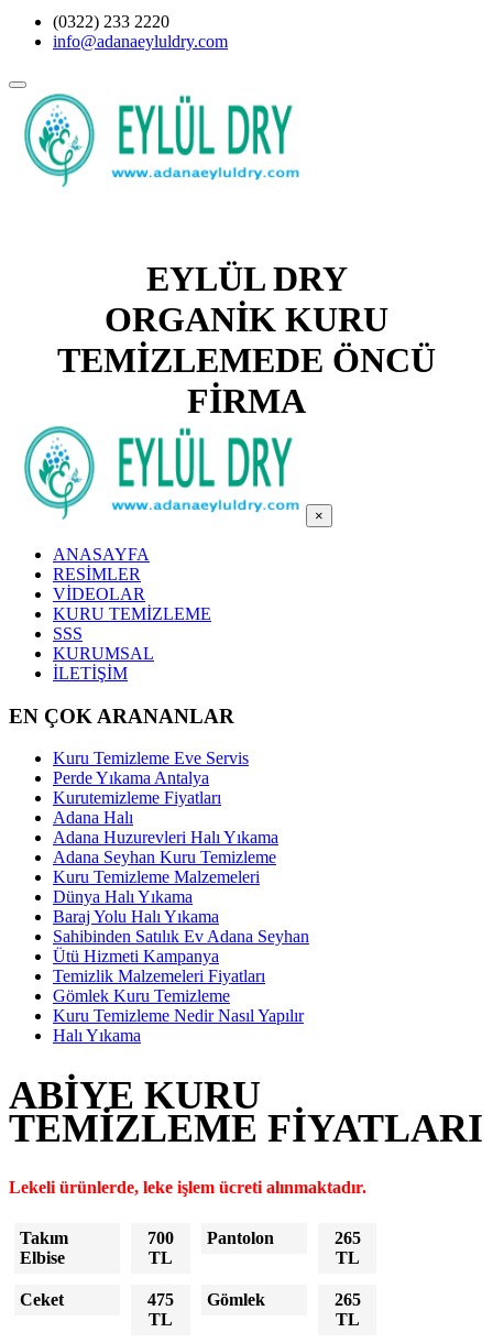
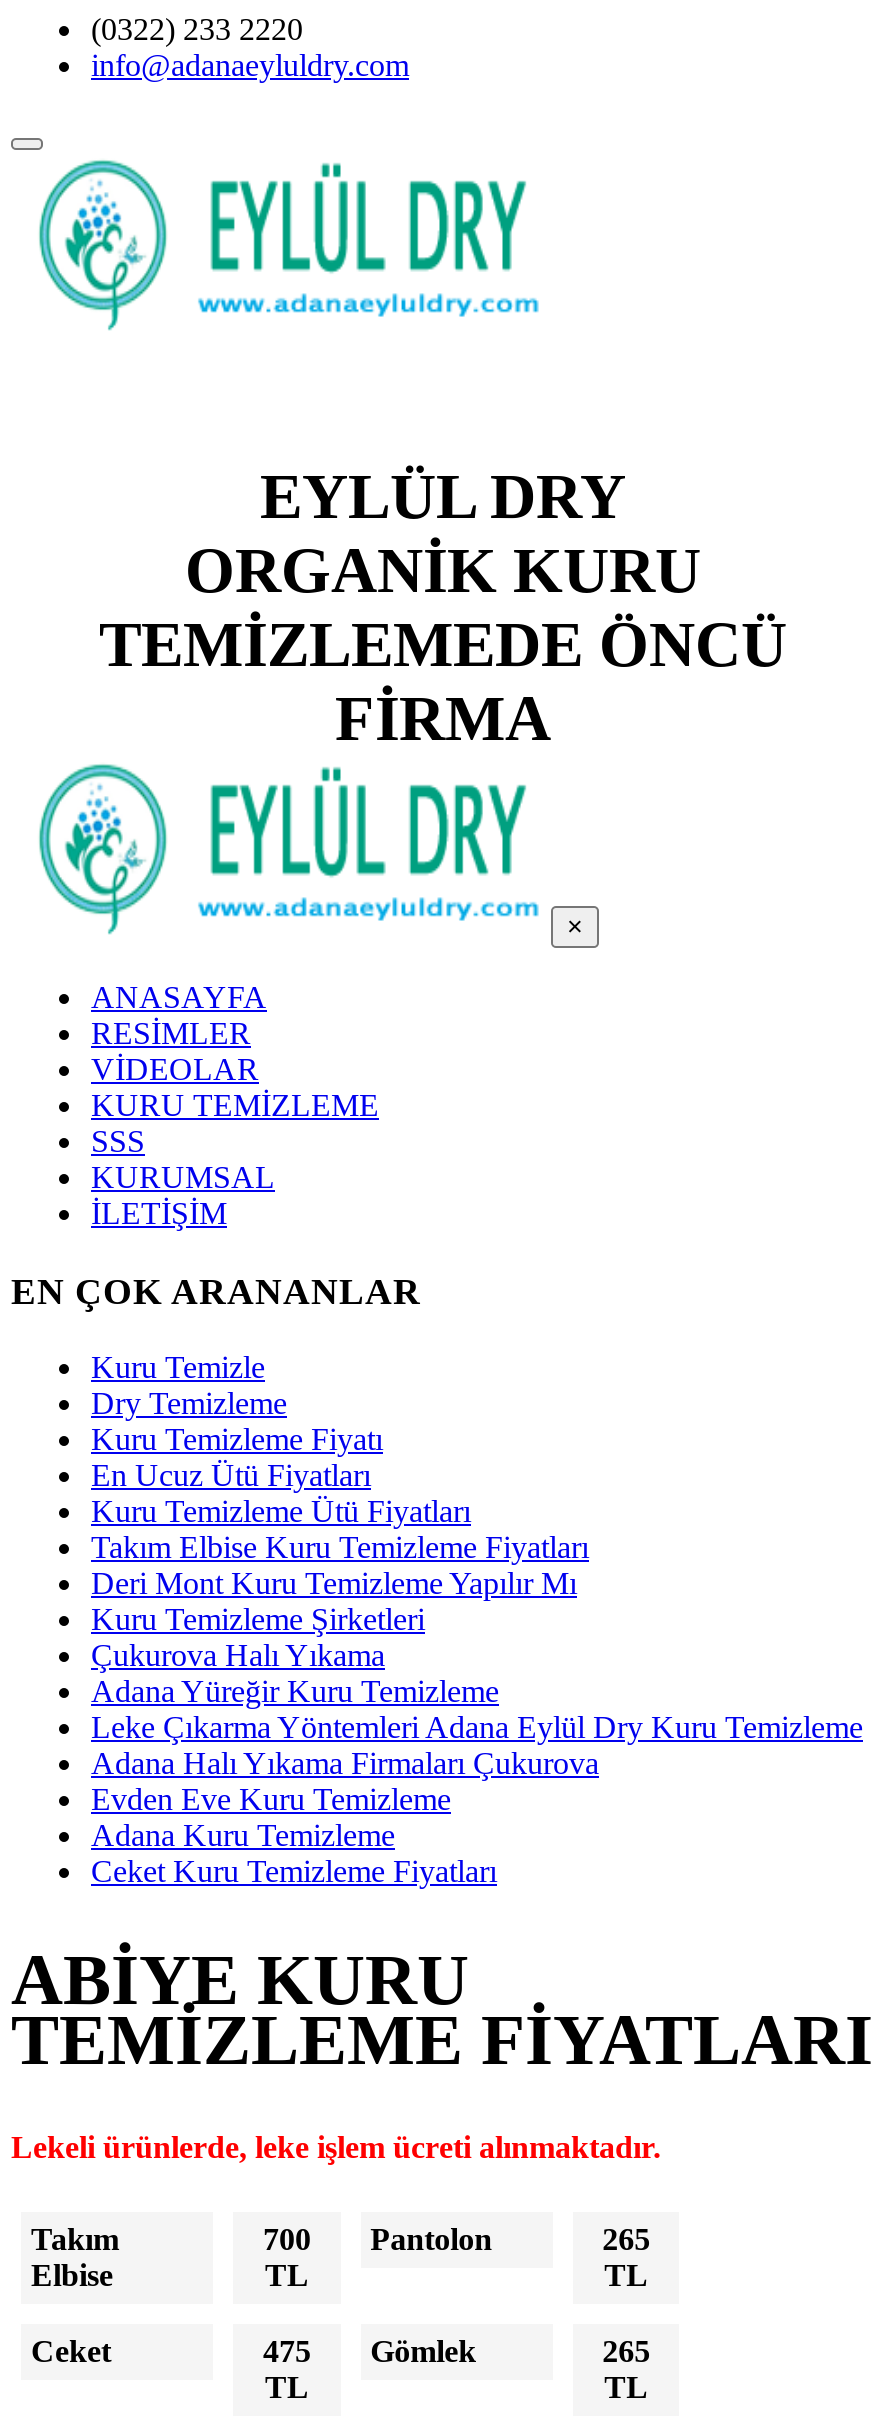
- Kuru Temizleme Eve Servis
- Perde Yıkama Antalya
- Kurutemizleme Fiyatları
- Adana Halı
- Adana Huzurevleri Halı Yıkama
- Adana Seyhan Kuru Temizleme
- Kuru Temizleme Malzemeleri
- Dünya Halı Yıkama
- Baraj Yolu Halı Yıkama
- Sahibinden Satılık Ev Adana Seyhan
- Ütü Hizmeti Kampanya
- Temizlik Malzemeleri Fiyatları
- Gömlek Kuru Temizleme
- Kuru Temizleme Nedir Nasıl Yapılır
- Halı Yıkama
+ Kuru Temizle
+ Dry Temizleme
+ Kuru Temizleme Fiyatı
+ En Ucuz Ütü Fiyatları
+ Kuru Temizleme Ütü Fiyatları
+ Takım Elbise Kuru Temizleme Fiyatları
+ Deri Mont Kuru Temizleme Yapılır Mı
+ Kuru Temizleme Şirketleri
+ Çukurova Halı Yıkama
+ Adana Yüreğir Kuru Temizleme
+ Leke Çıkarma Yöntemleri Adana Eylül Dry Kuru Temizleme
+ Adana Halı Yıkama Firmaları Çukurova
+ Evden Eve Kuru Temizleme
+ Adana Kuru Temizleme
+ Ceket Kuru Temizleme Fiyatları
